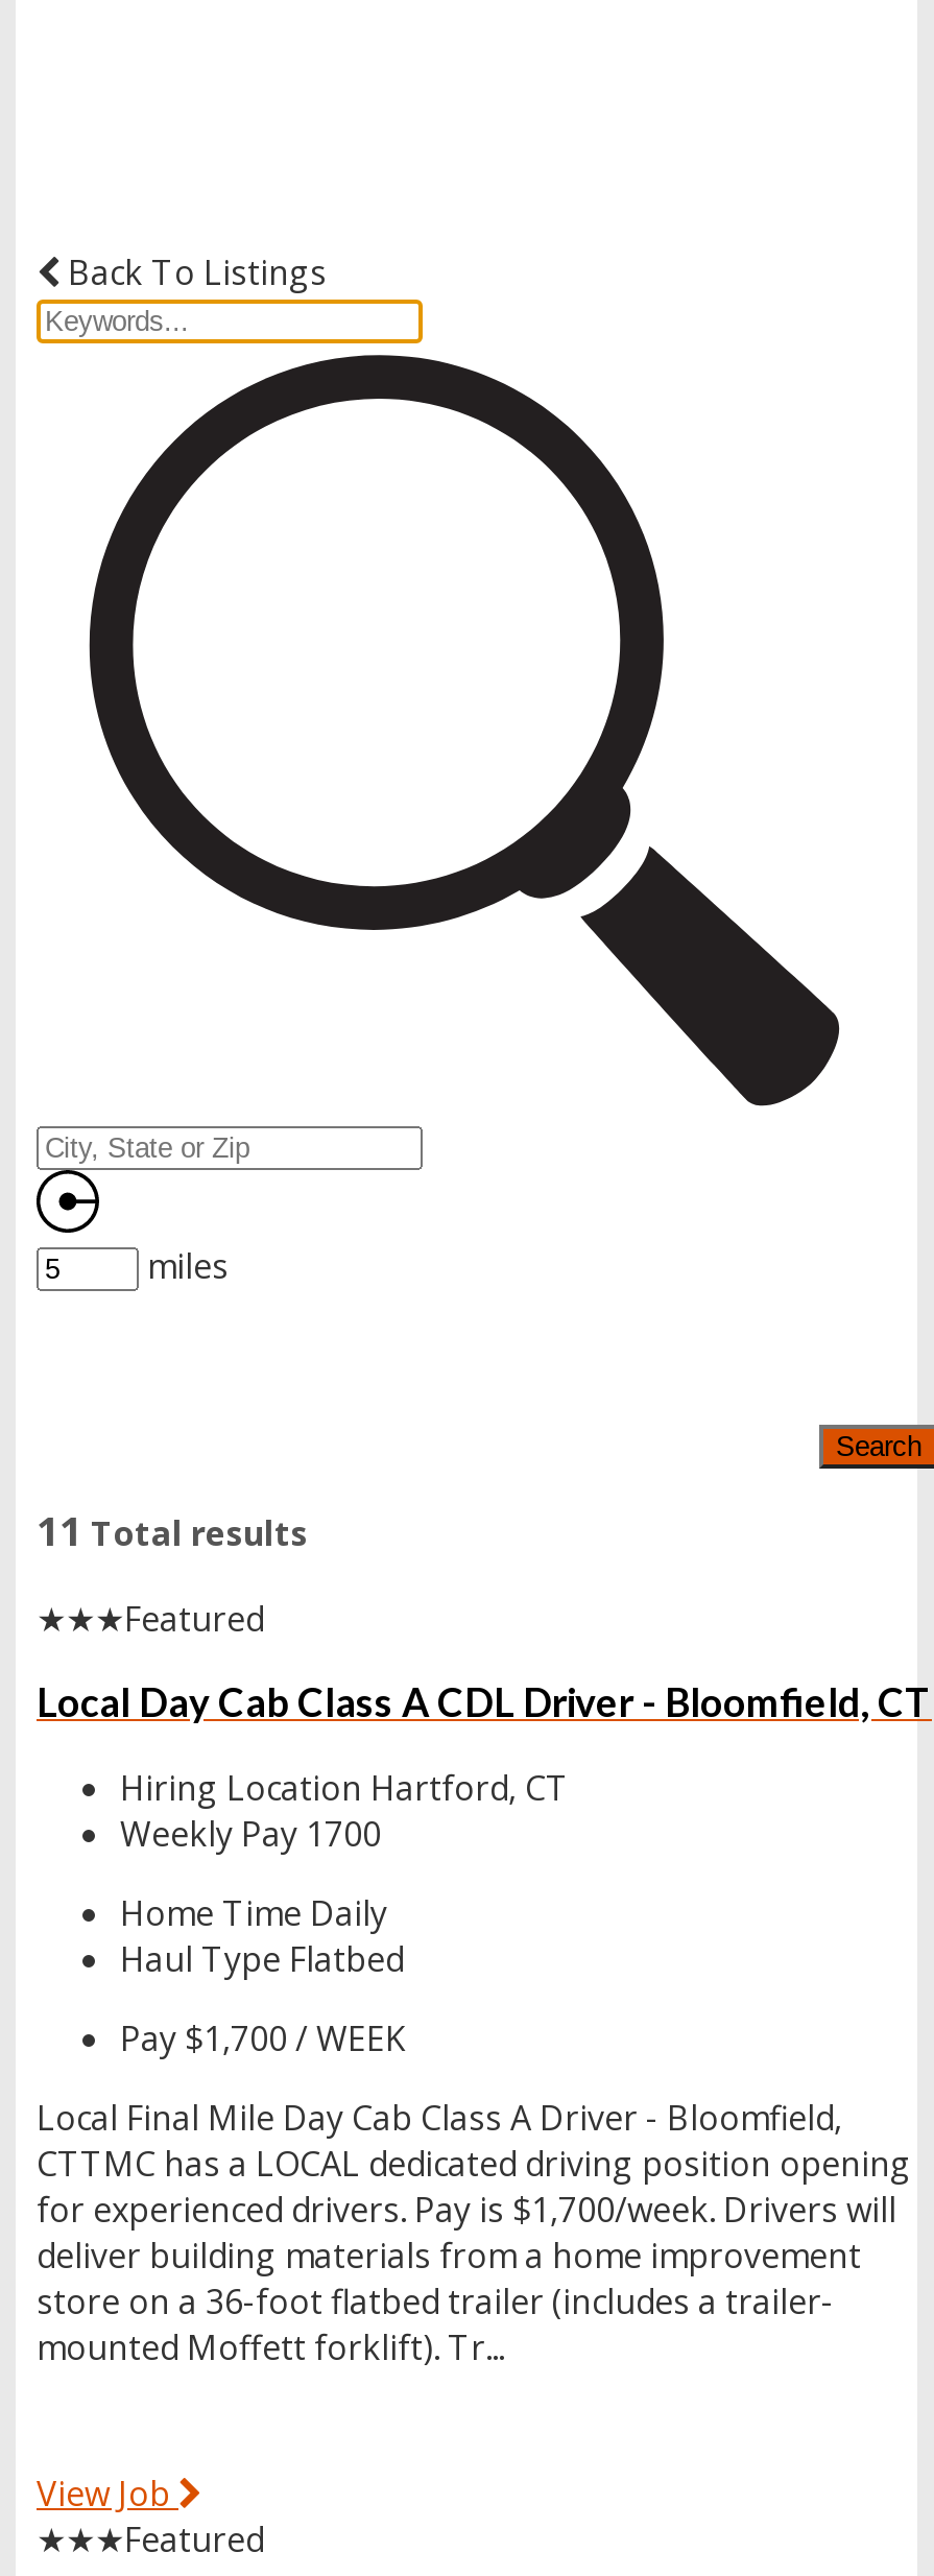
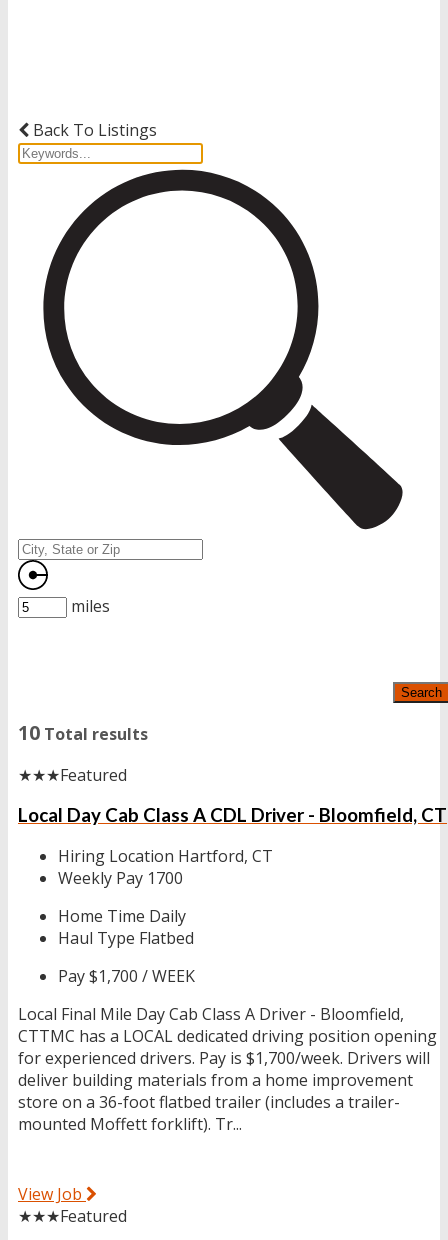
- 11 Total results
+ 10 Total results
